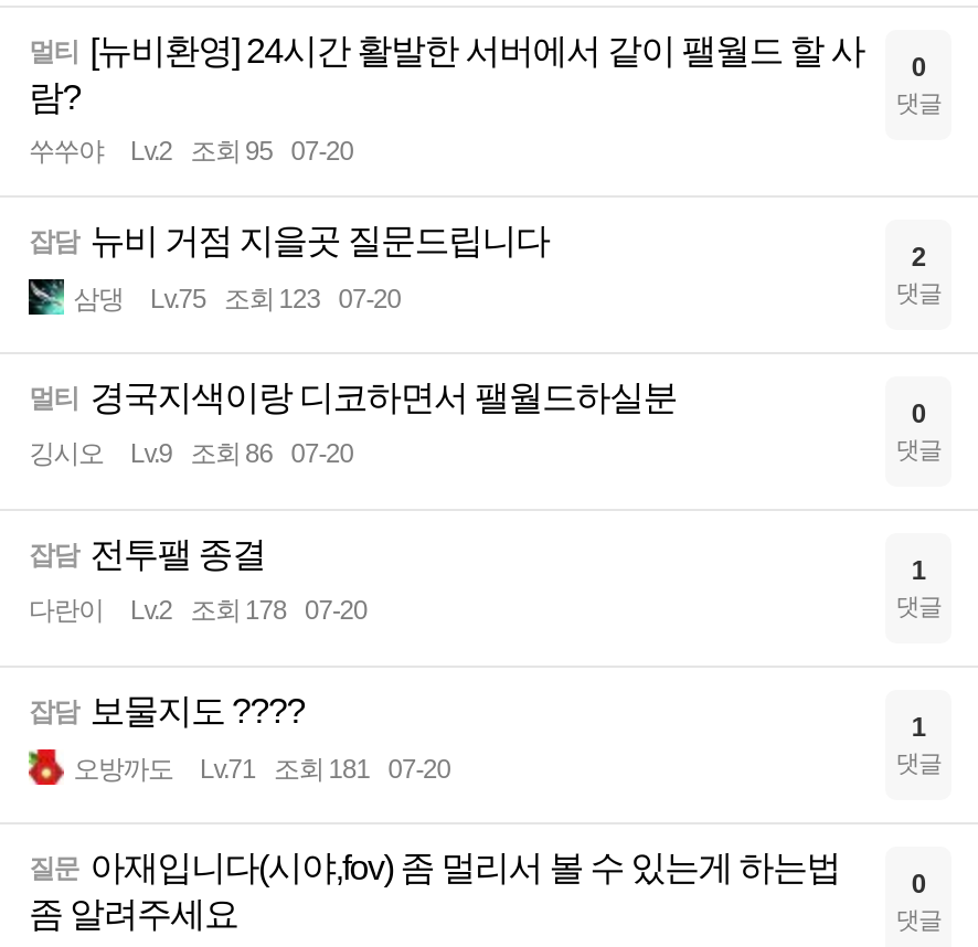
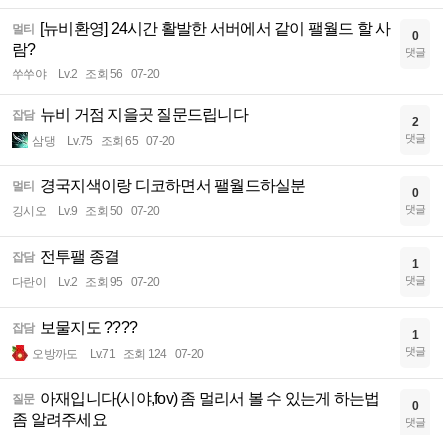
- 쑤쑤야 Lv.2 조회 95 07-20
+ 쑤쑤야 Lv.2 조회 56 07-20

- Lv.75 조회 123 07-20
+ Lv.75 조회 65 07-20

- Lv.9 조회 86 07-20
+ Lv.9 조회 50 07-20

- 다란이 Lv.2 조회 178 07-20
+ 다란이 Lv.2 조회 95 07-20

- 오방까도 Lv.71 조회 181 07-20
+ 오방까도 Lv.71 조회 124 07-20
